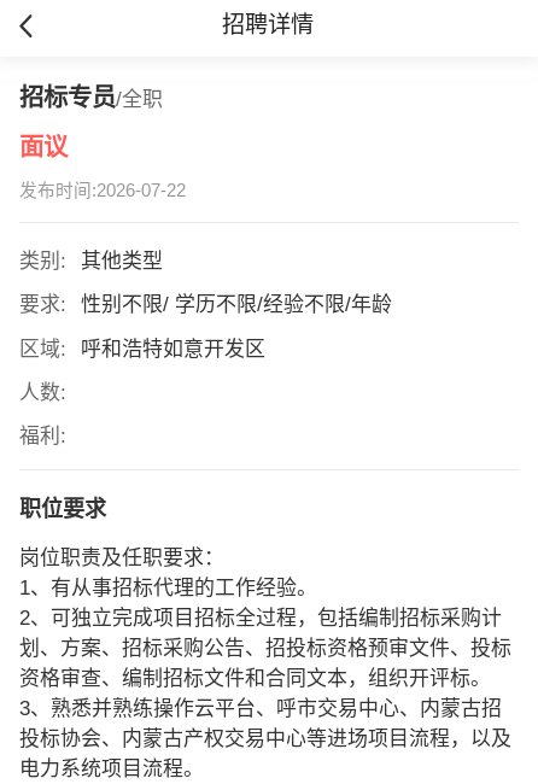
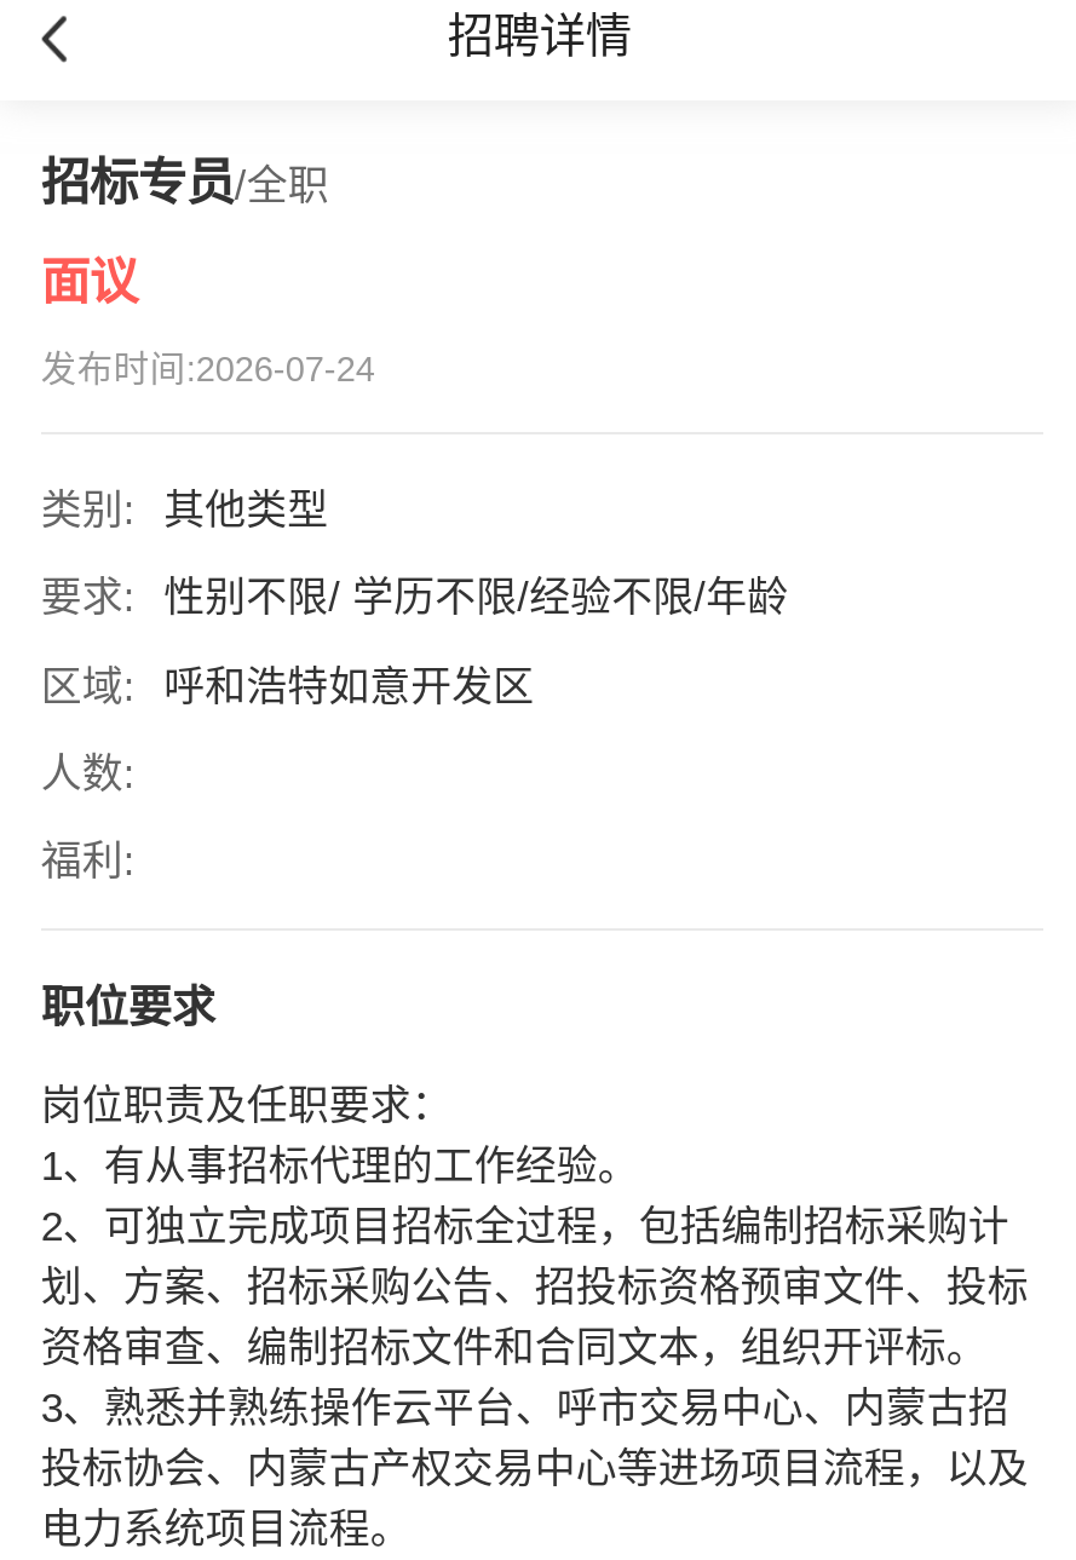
- 发布时间:2026-07-22
+ 发布时间:2026-07-24
